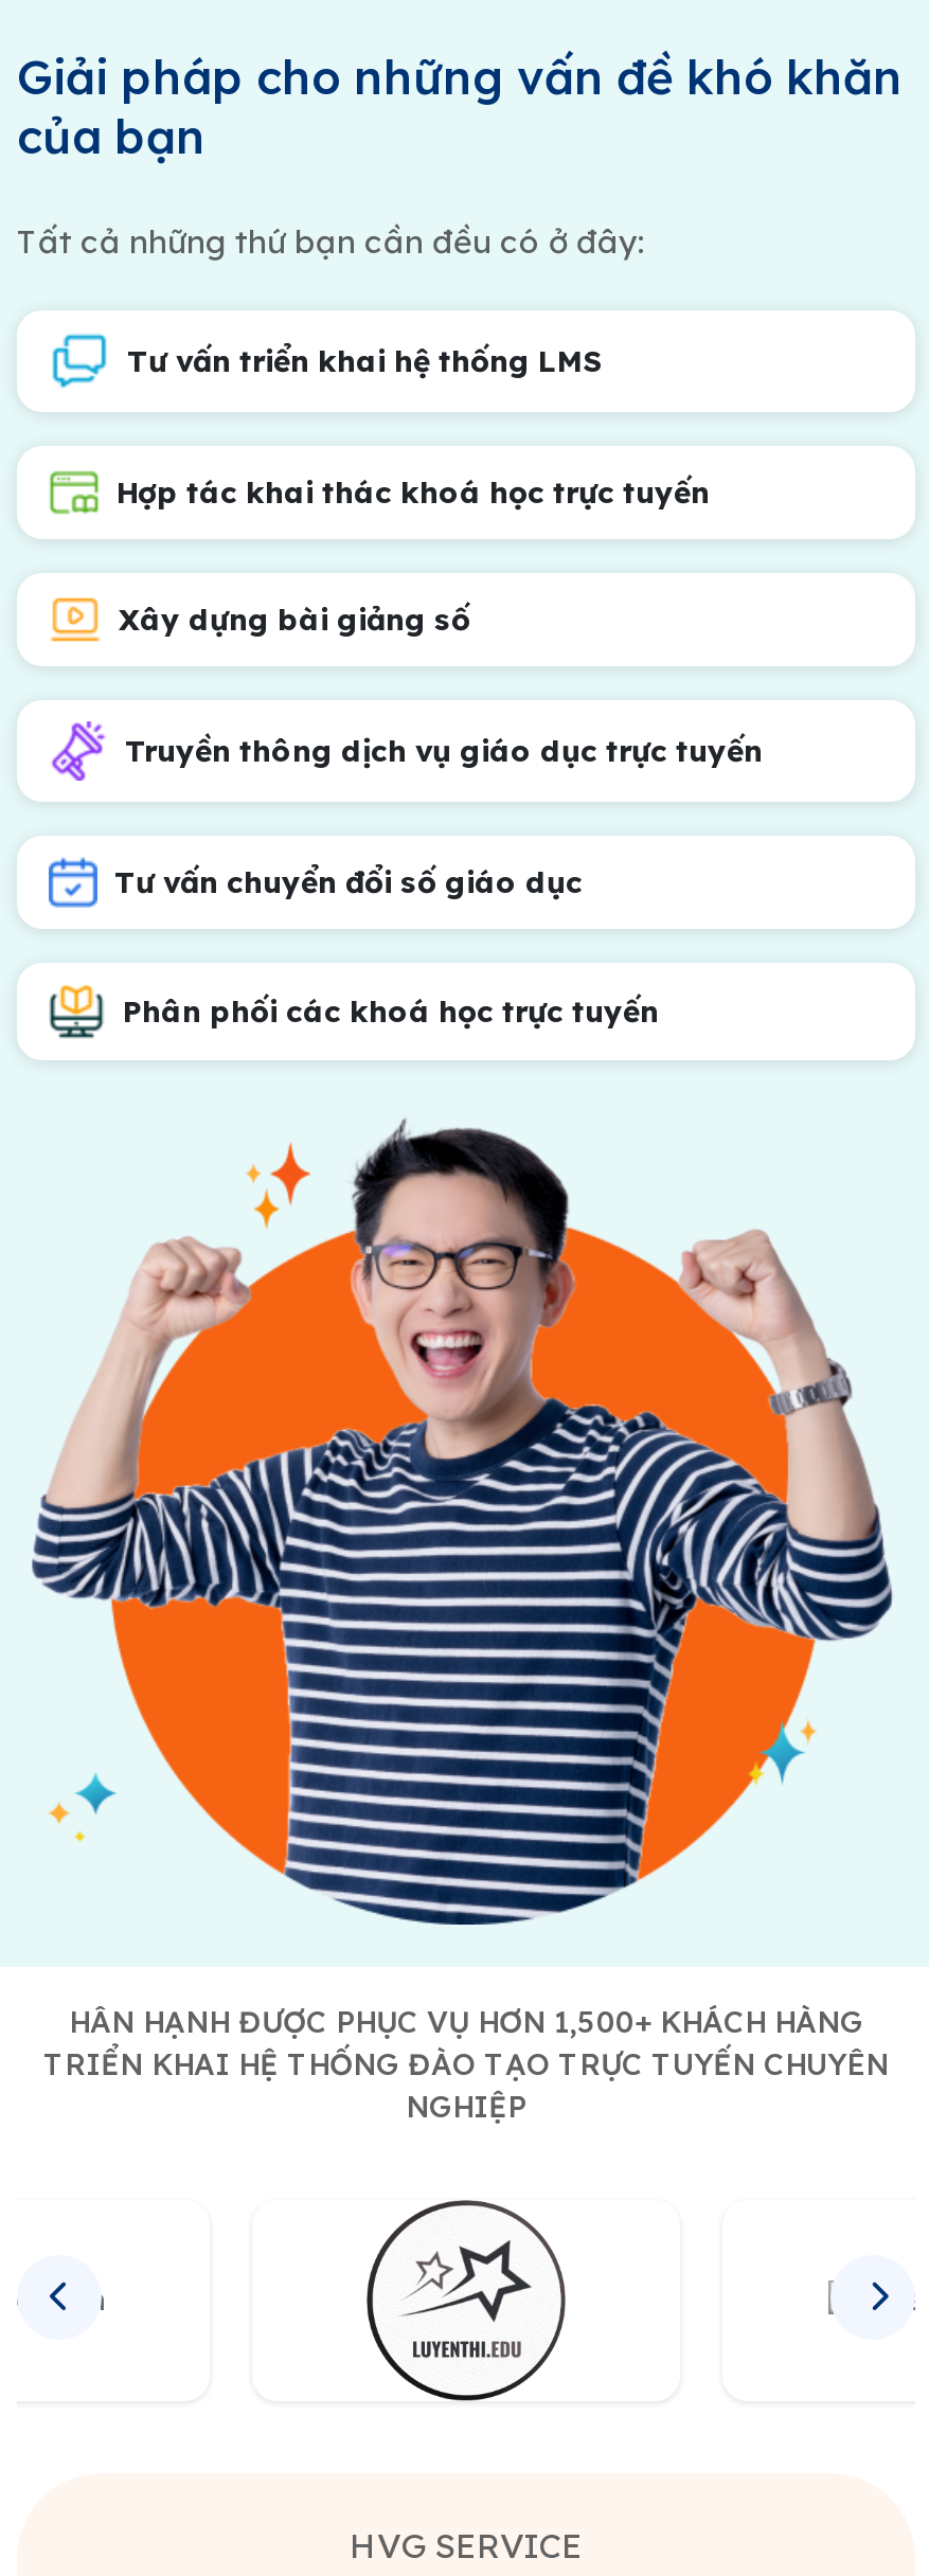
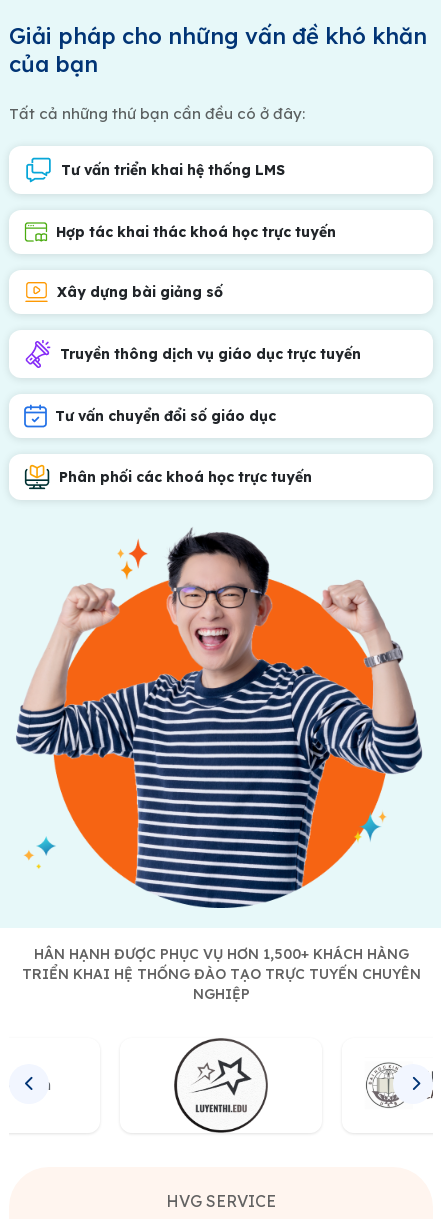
+ [image]
